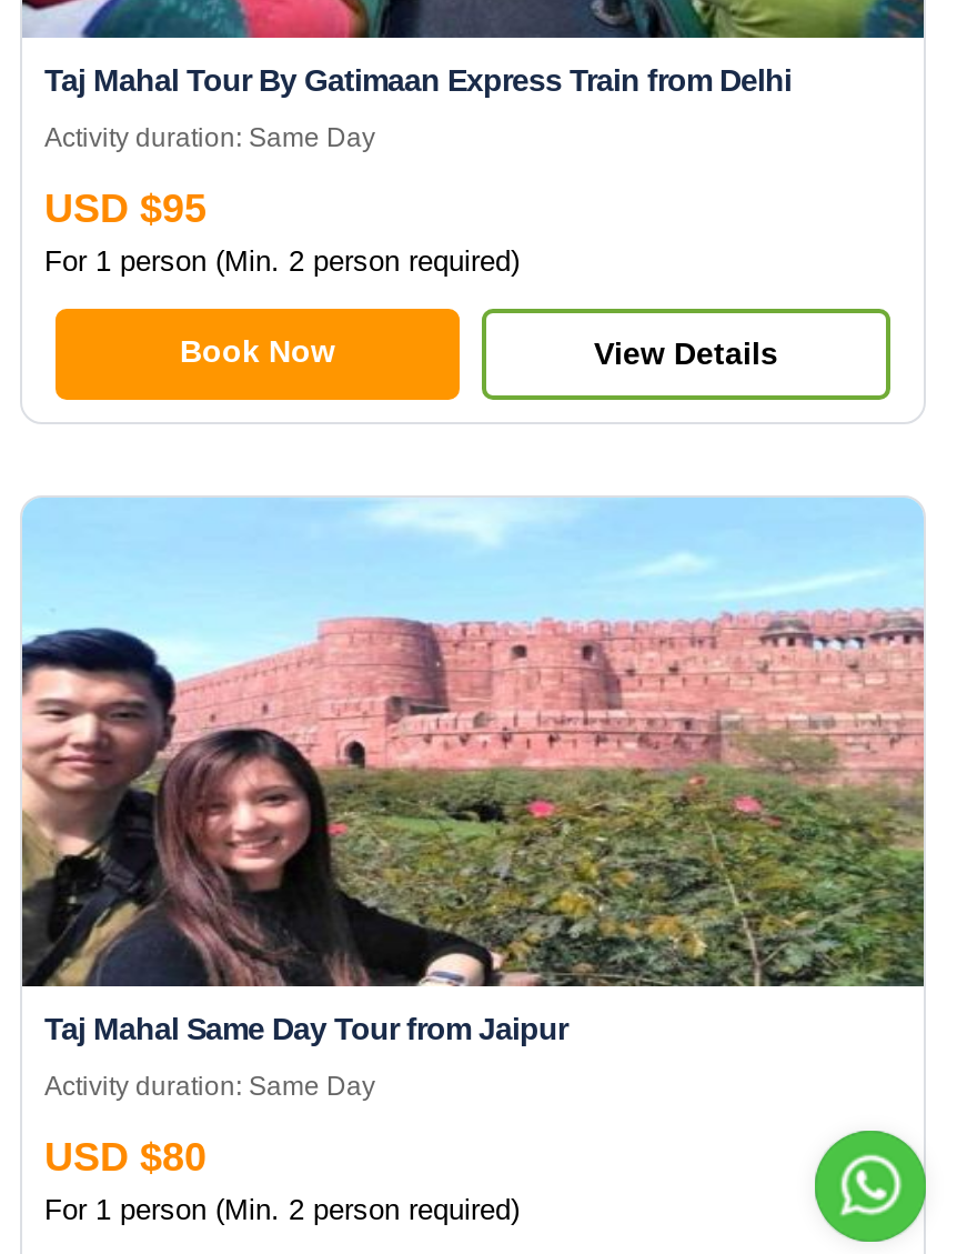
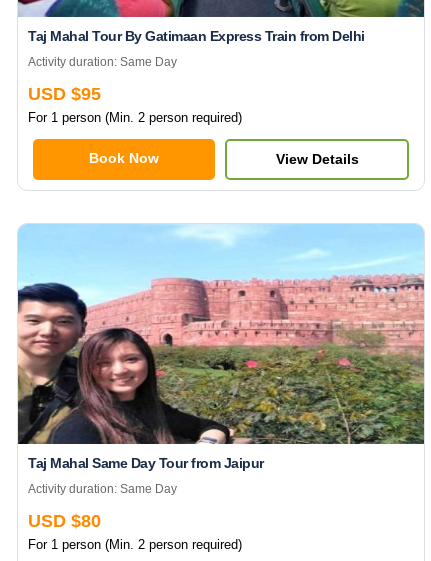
- [image]
